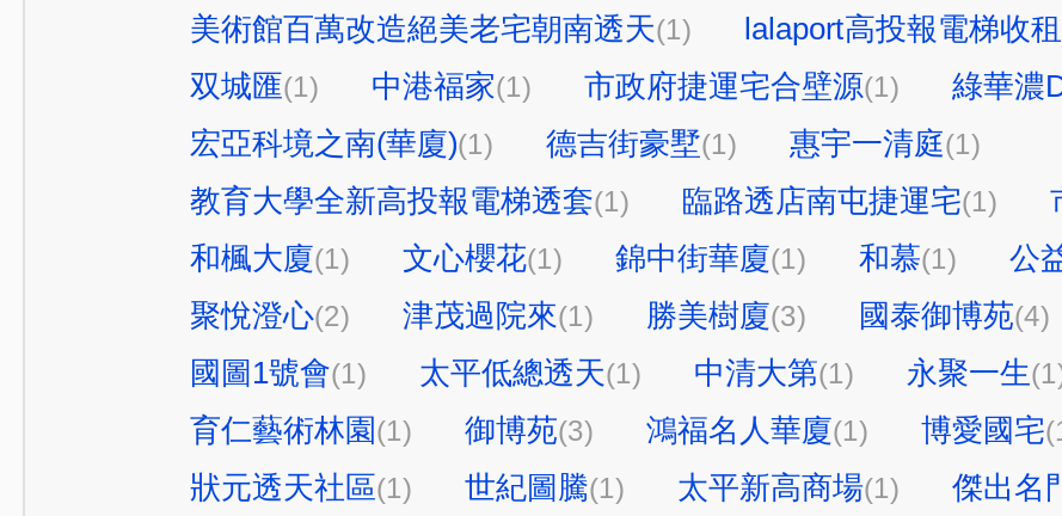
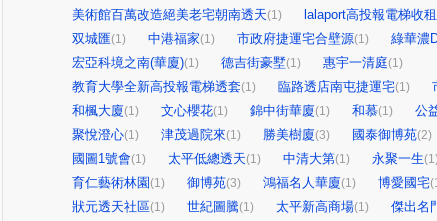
- 聚悅澄心(2)
+ 聚悅澄心(1)

- 國泰御博苑(4)
+ 國泰御博苑(2)
